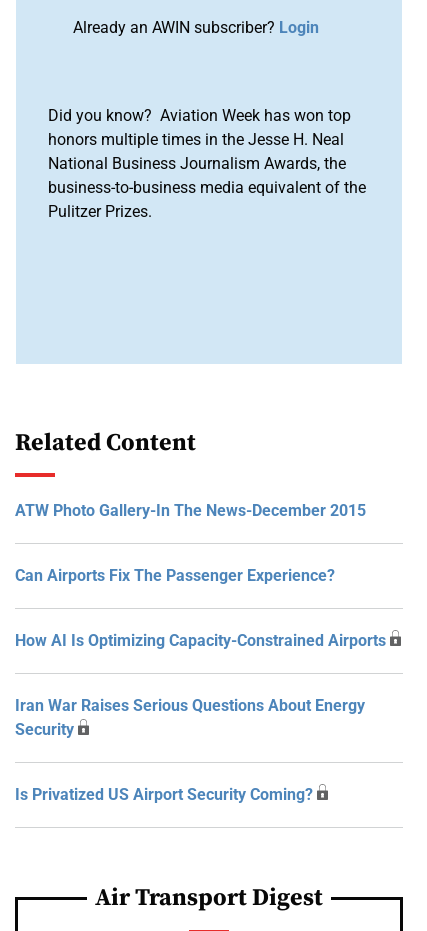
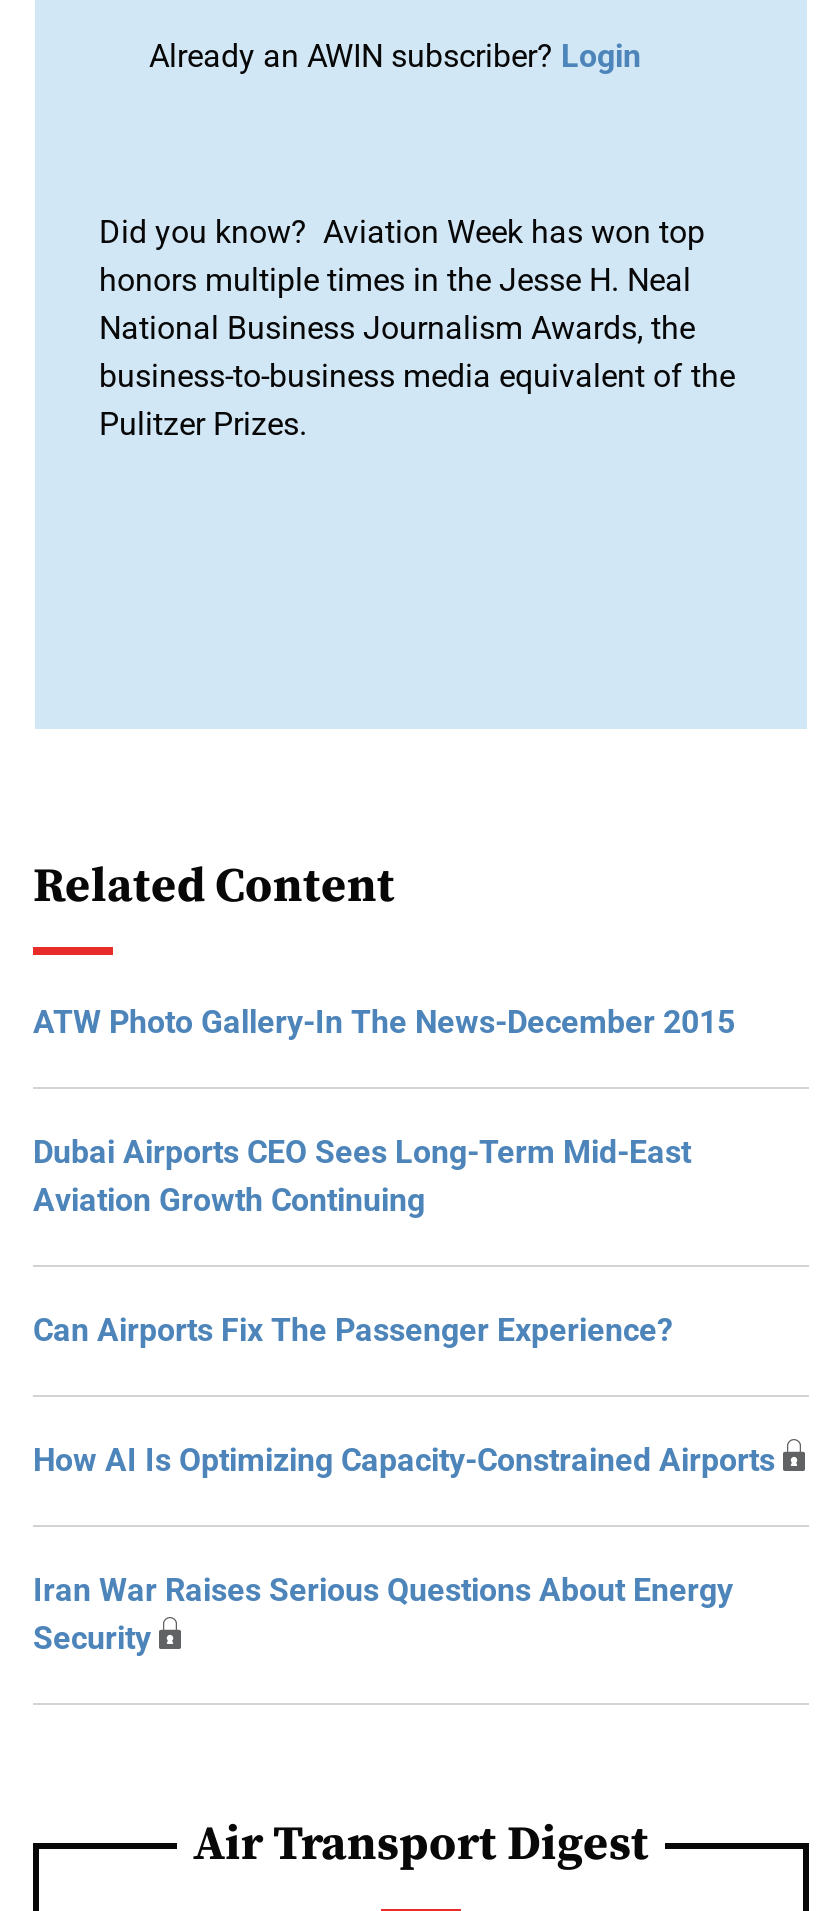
+ Dubai Airports CEO Sees Long-Term Mid-East
+ Aviation Growth Continuing

moved down: Can Airports Fix The Passenger Experience? | How AI Is Optimizing Capacity-Constrained Airports | Iran War Raises Serious Questions About Energy | Security

- Is Privatized US Airport Security Coming?
